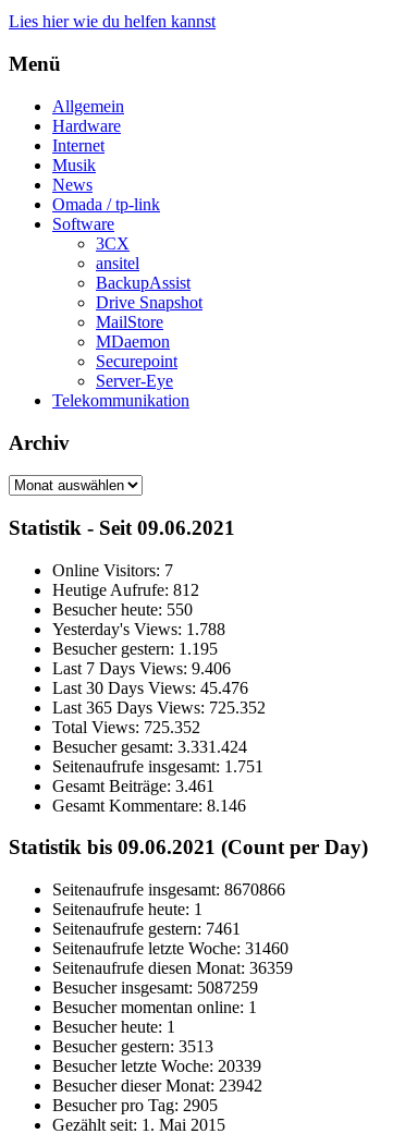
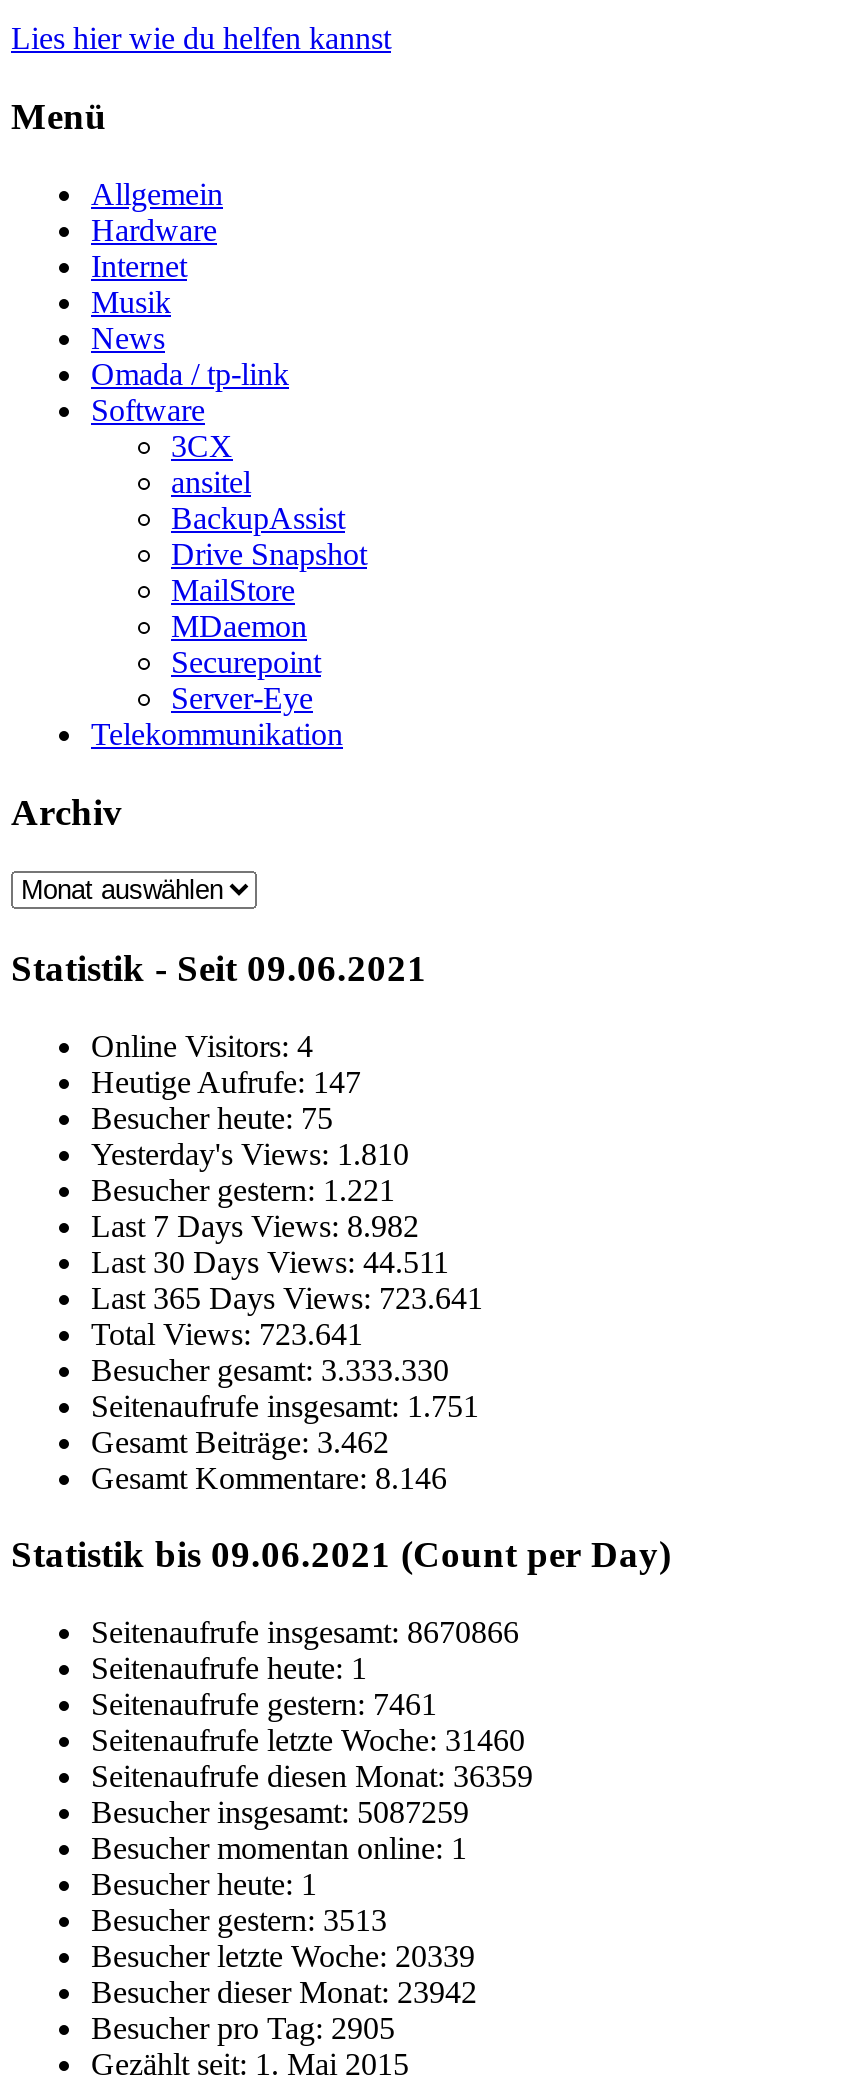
- Online Visitors: 7
+ Online Visitors: 4

- Heutige Aufrufe: 812
+ Heutige Aufrufe: 147

- Besucher heute: 550
+ Besucher heute: 75

- Yesterday's Views: 1.788
+ Yesterday's Views: 1.810

- Besucher gestern: 1.195
+ Besucher gestern: 1.221

- Last 7 Days Views: 9.406
+ Last 7 Days Views: 8.982

- Last 30 Days Views: 45.476
+ Last 30 Days Views: 44.511

- Last 365 Days Views: 725.352
+ Last 365 Days Views: 723.641

- Total Views: 725.352
+ Total Views: 723.641

- Besucher gesamt: 3.331.424
+ Besucher gesamt: 3.333.330

- Gesamt Beiträge:3.461
+ Gesamt Beiträge:3.462
